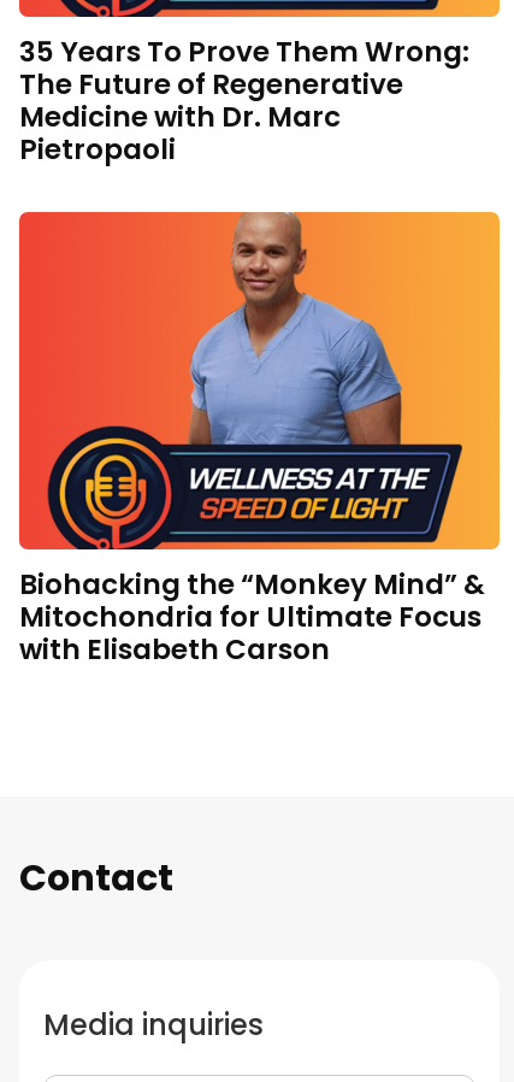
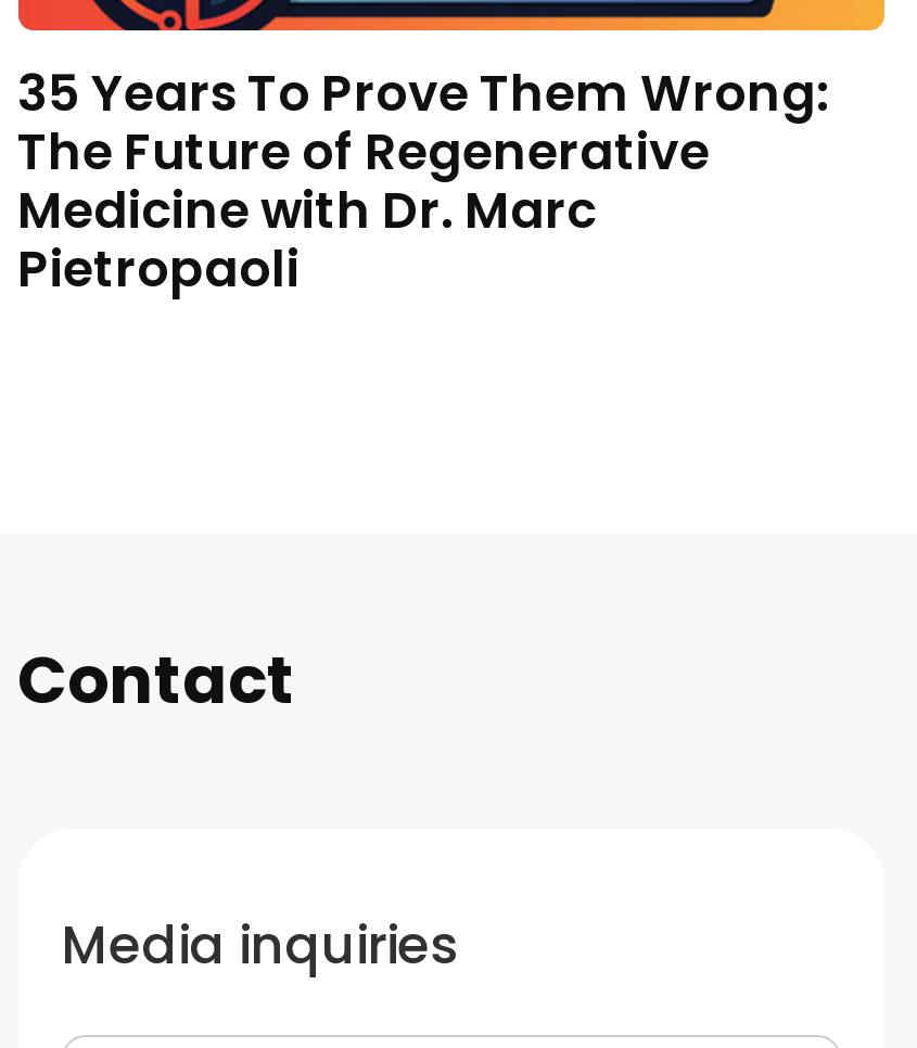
- [image]
- Biohacking the “Monkey Mind” &
- Mitochondria for Ultimate Focus
- with Elisabeth Carson
